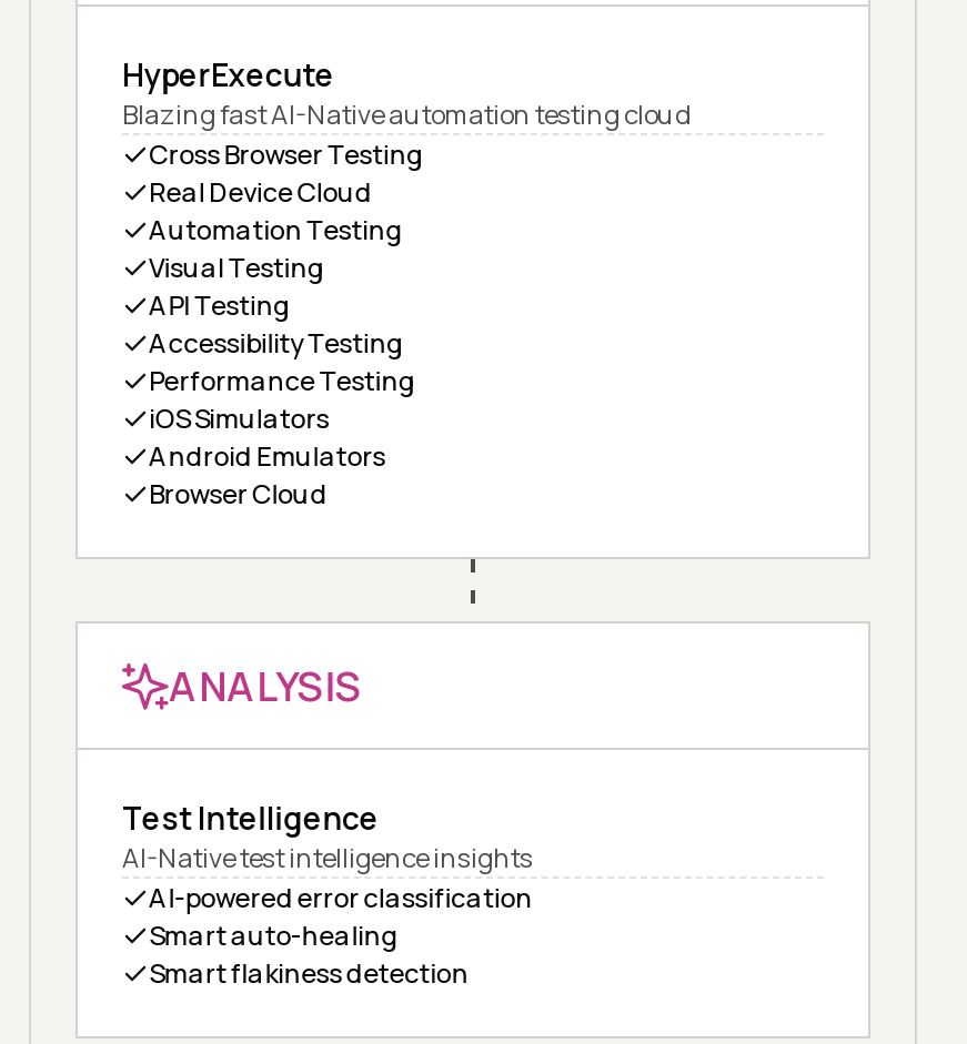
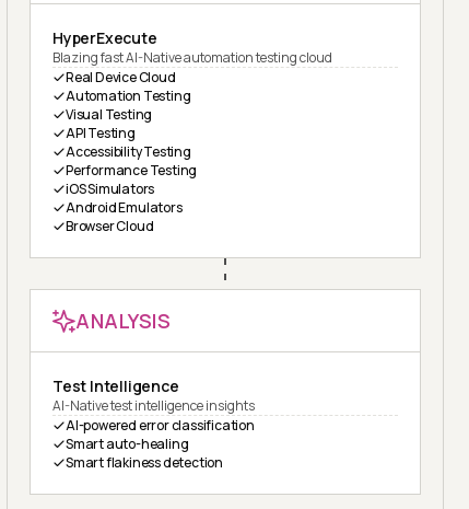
- Cross Browser Testing
